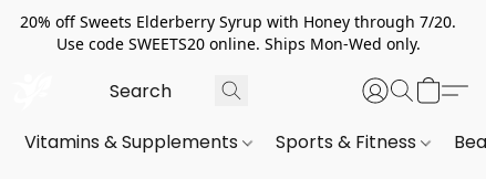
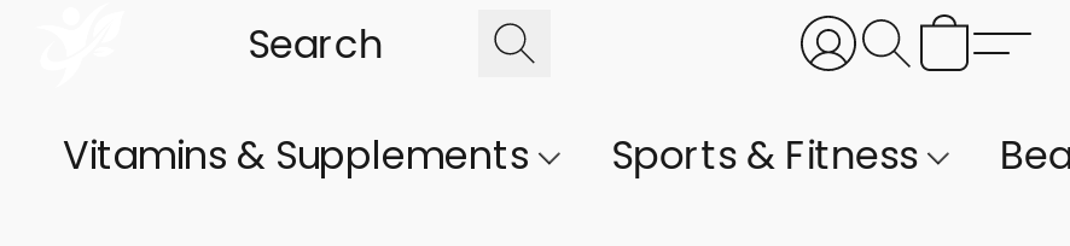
- 20% off Sweets Elderberry Syrup with Honey through 7/20.
- Use code SWEETS20 online. Ships Mon-Wed only.
